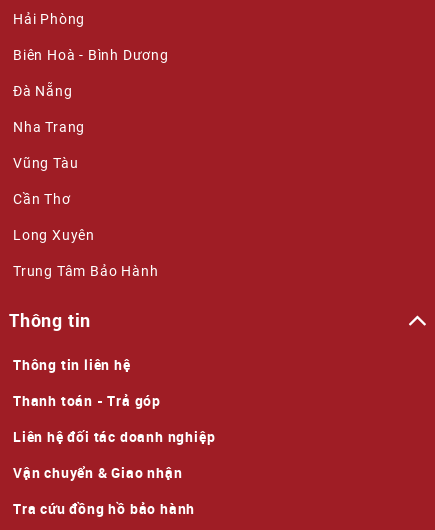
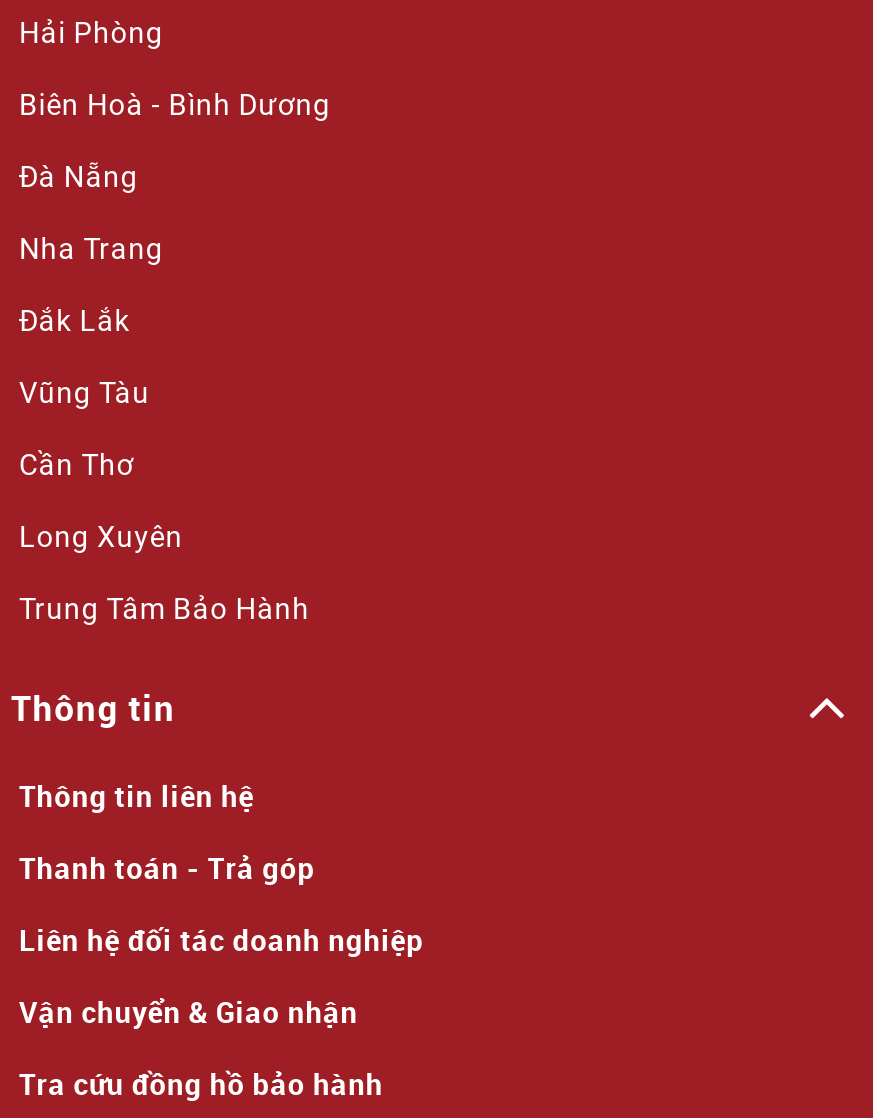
+ Đắk Lắk
